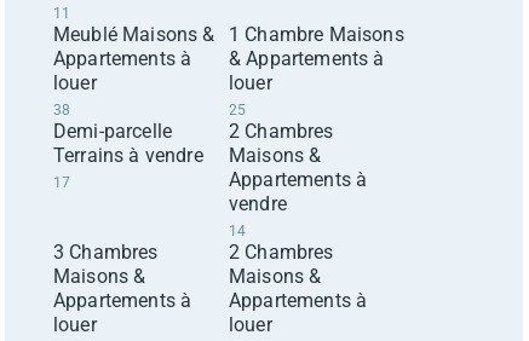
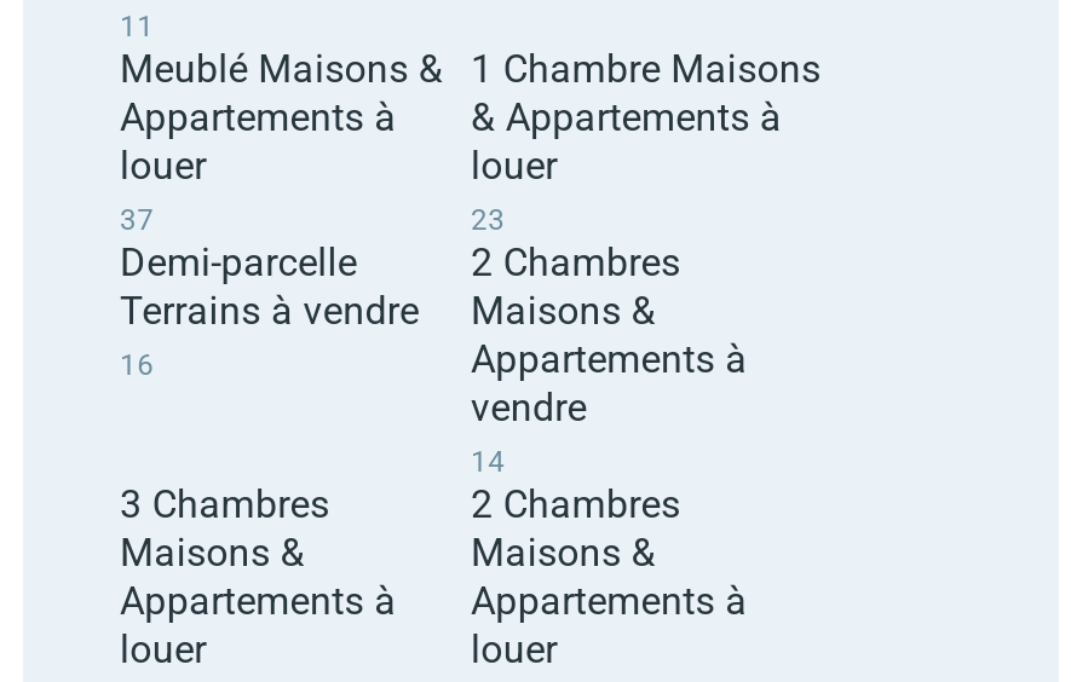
- 38
+ 37

- 25
+ 23

- 17
+ 16
